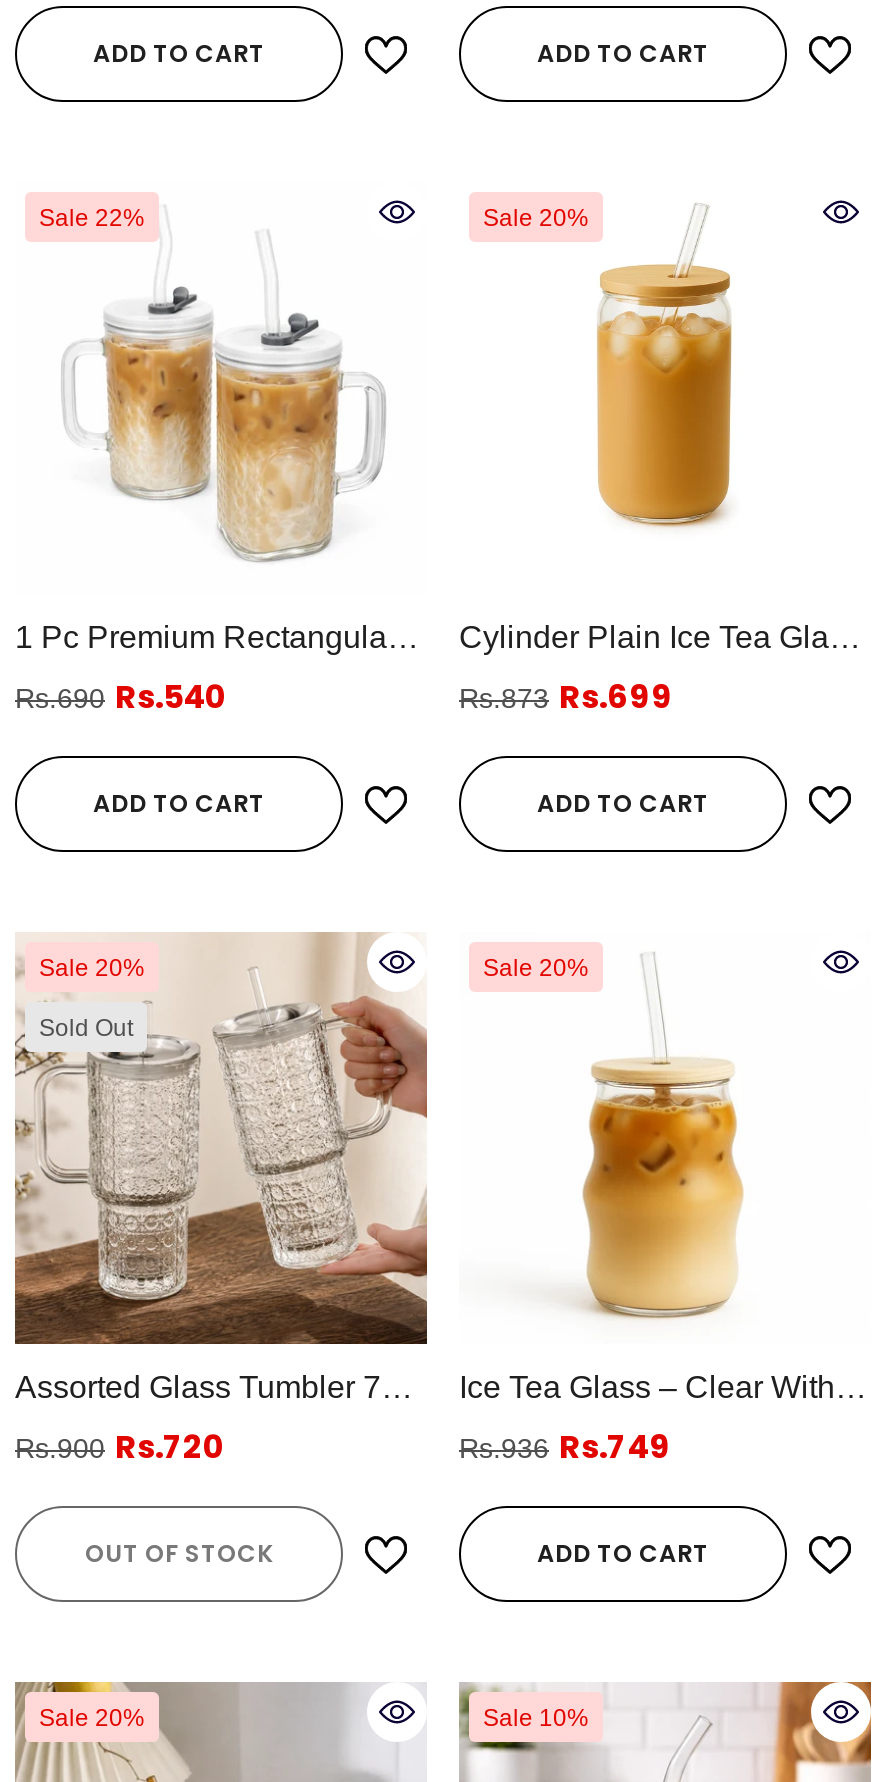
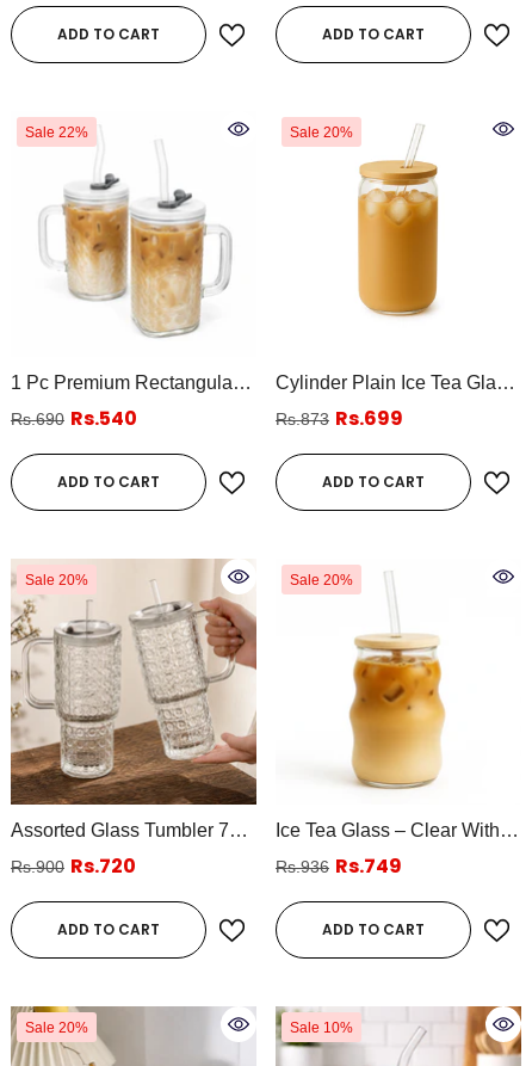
- Sold Out

- OUT OF STOCK
+ ADD TO CART
